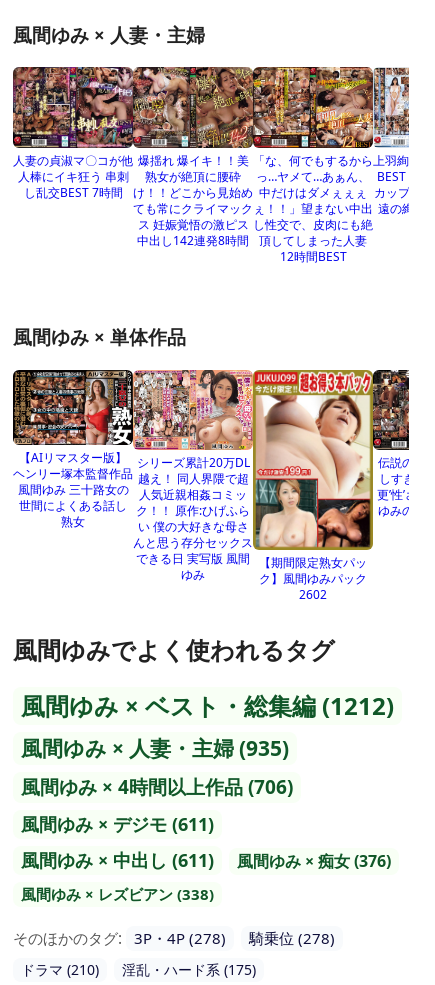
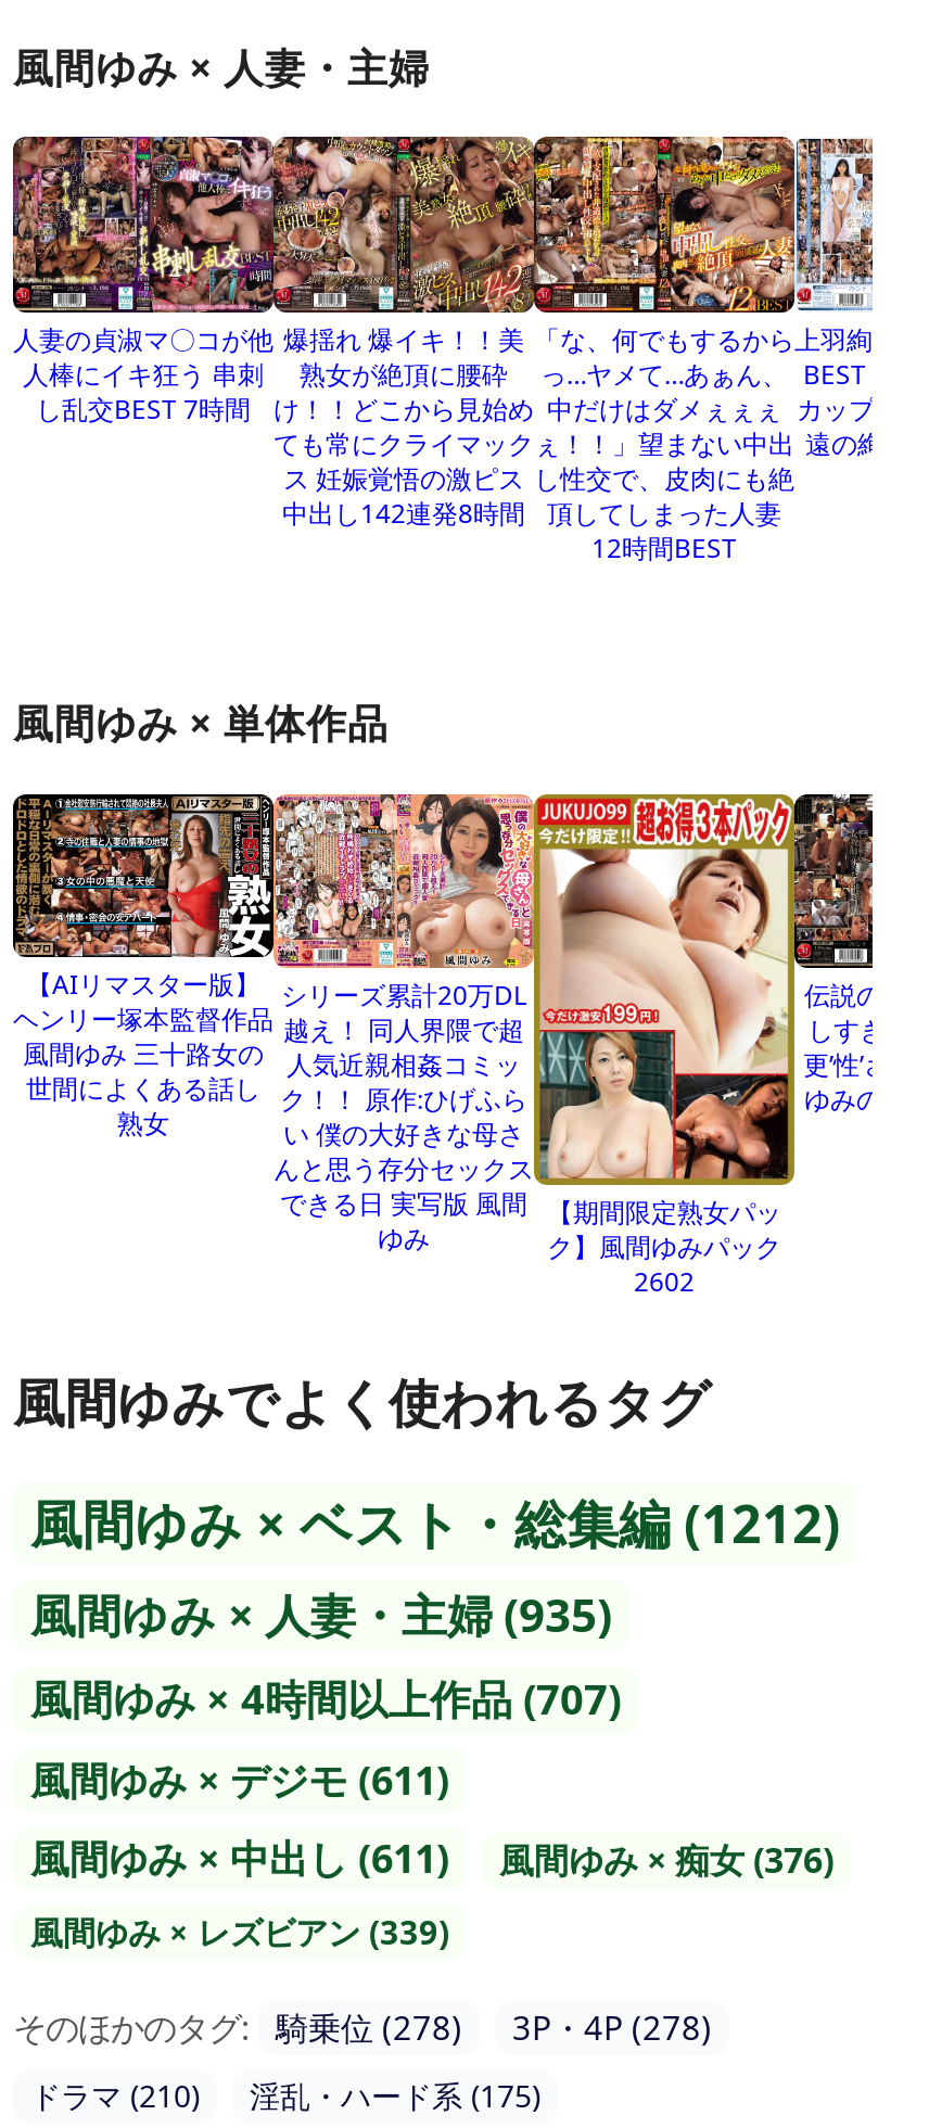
- 風間ゆみ × 4時間以上作品 (706)
+ 風間ゆみ × 4時間以上作品 (707)

- 風間ゆみ × レズビアン (338)
+ 風間ゆみ × レズビアン (339)

- そのほかのタグ: 3P・4P (278)
- 騎乗位 (278)
+ そのほかのタグ: 騎乗位 (278)
+ 3P・4P (278)
